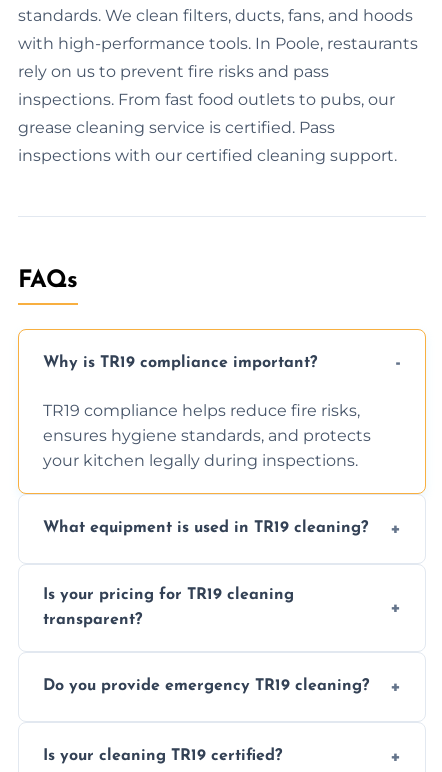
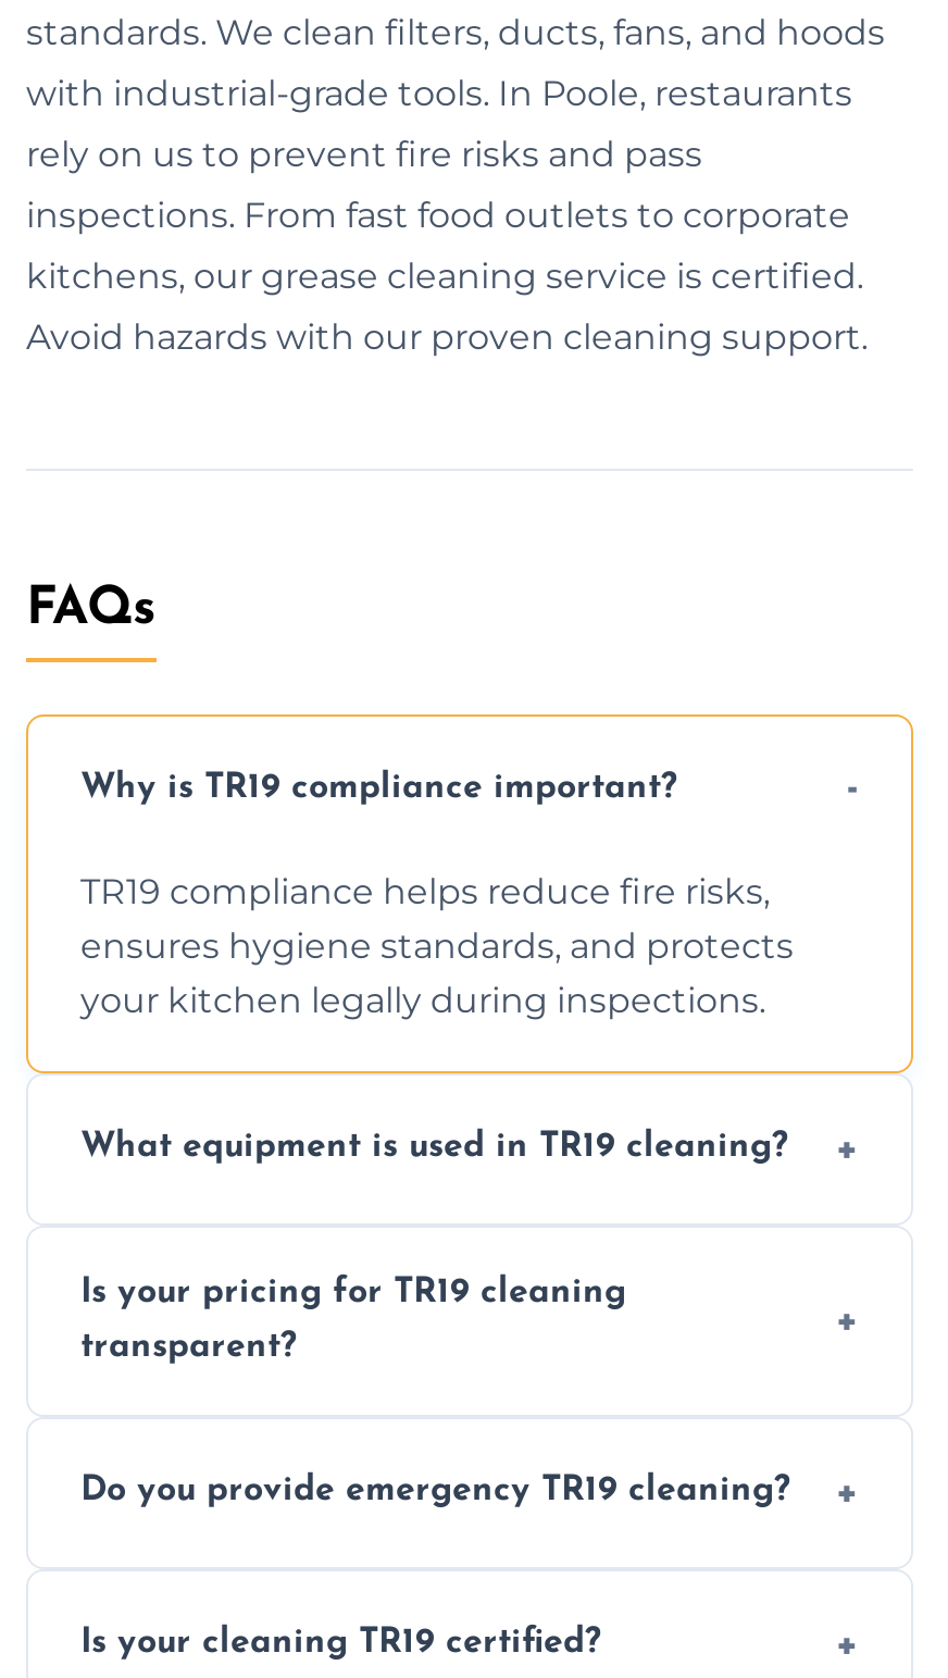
- with high-performance tools. In Poole, restaurants
+ with industrial-grade tools. In Poole, restaurants

- inspections. From fast food outlets to pubs, our
+ inspections. From fast food outlets to corporate

- grease cleaning service is certified. Pass
+ kitchens, our grease cleaning service is certified.

- inspections with our certified cleaning support.
+ Avoid hazards with our proven cleaning support.
